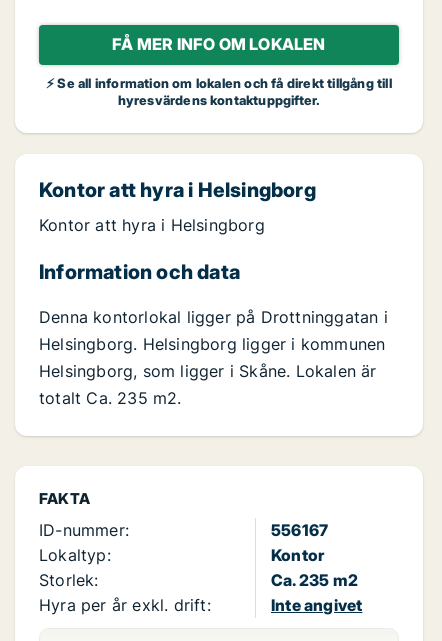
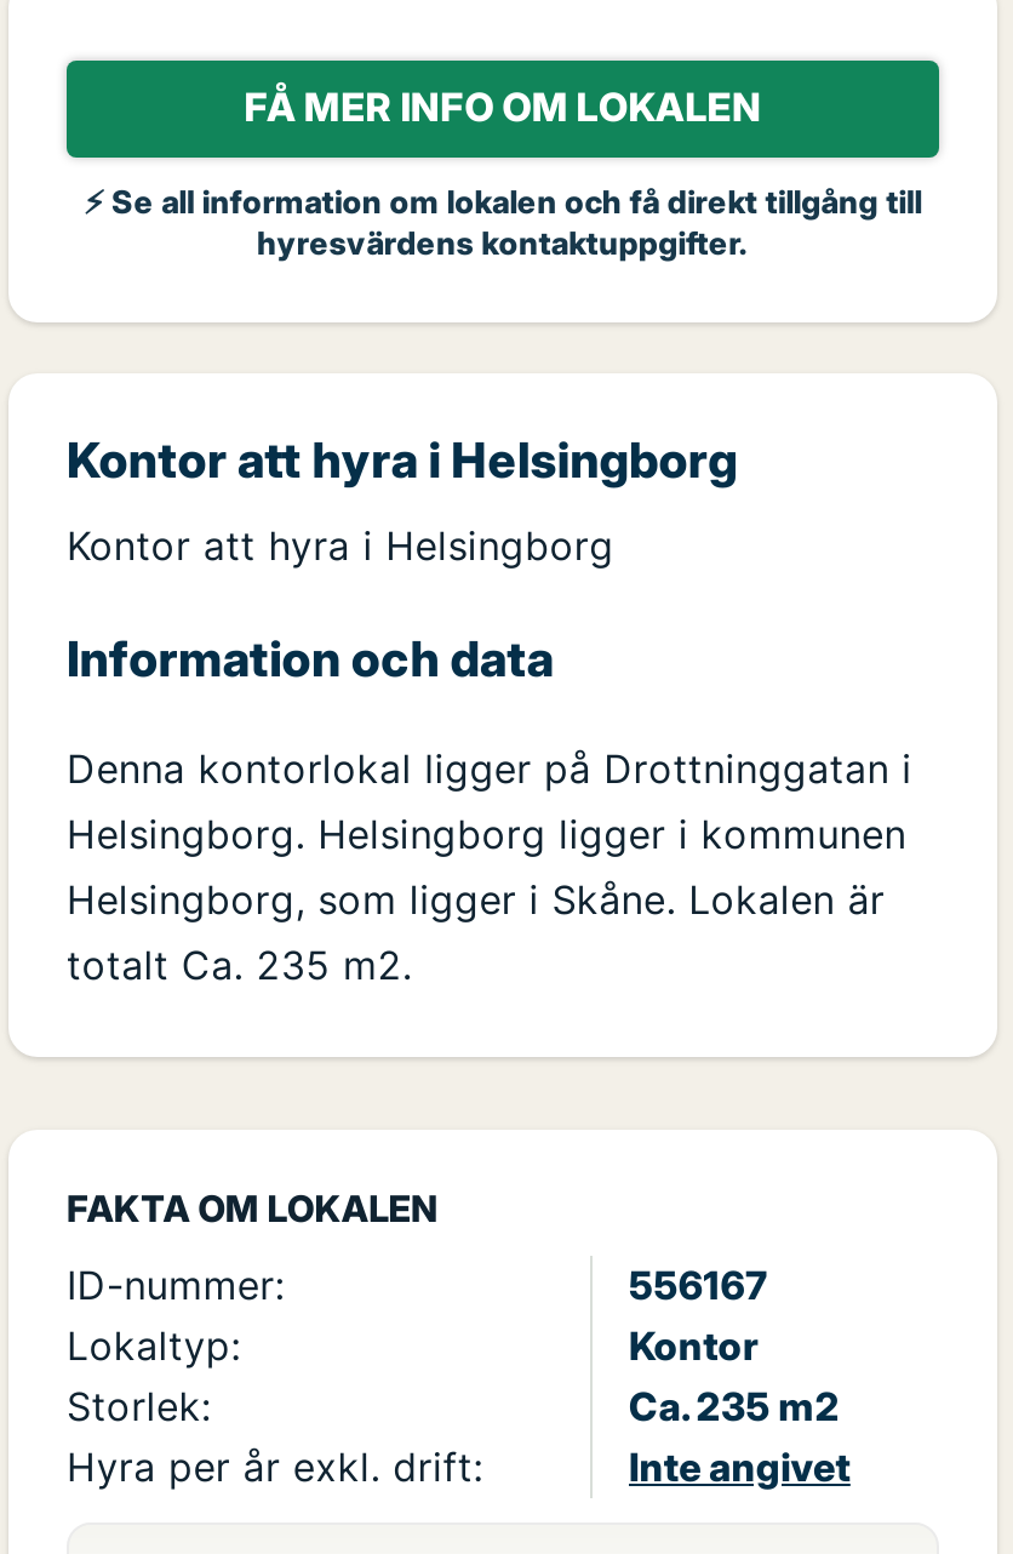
- FAKTA
+ FAKTA OM LOKALEN
